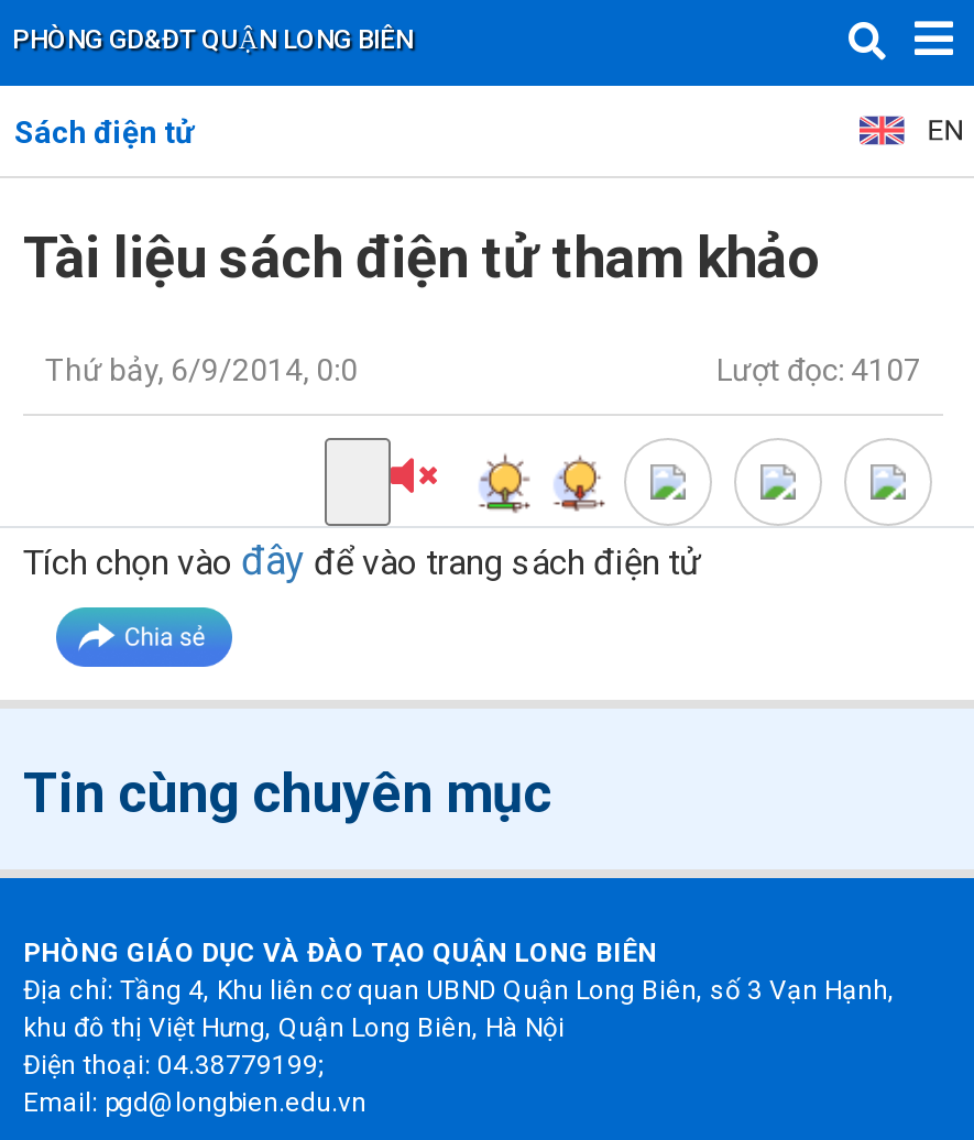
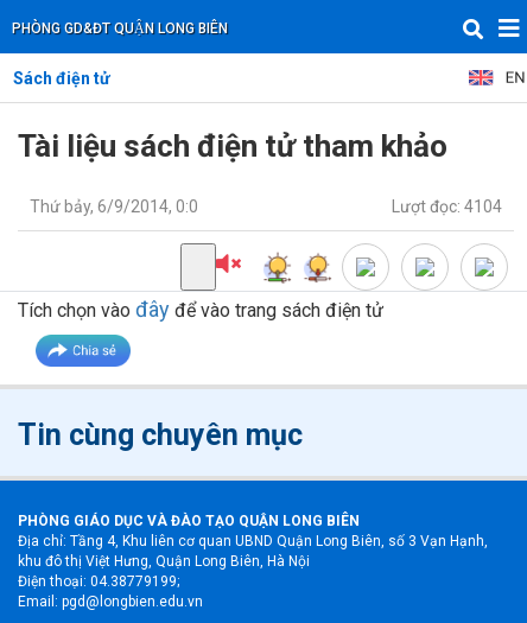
- Lượt đọc: 4107
+ Lượt đọc: 4104
